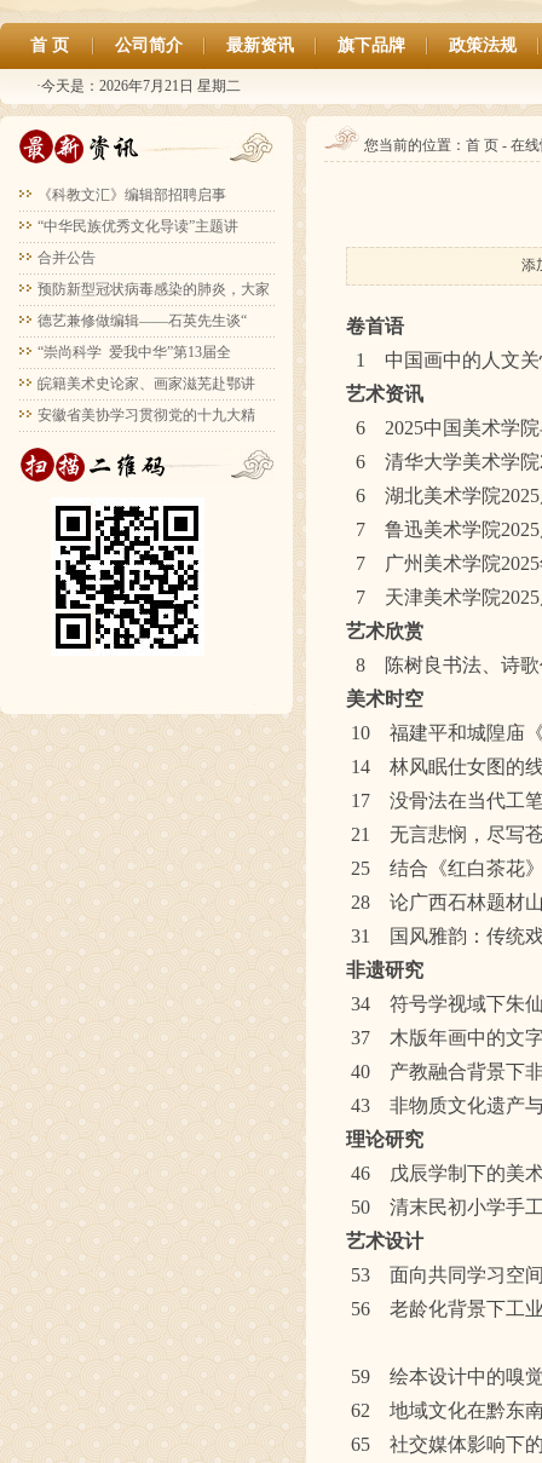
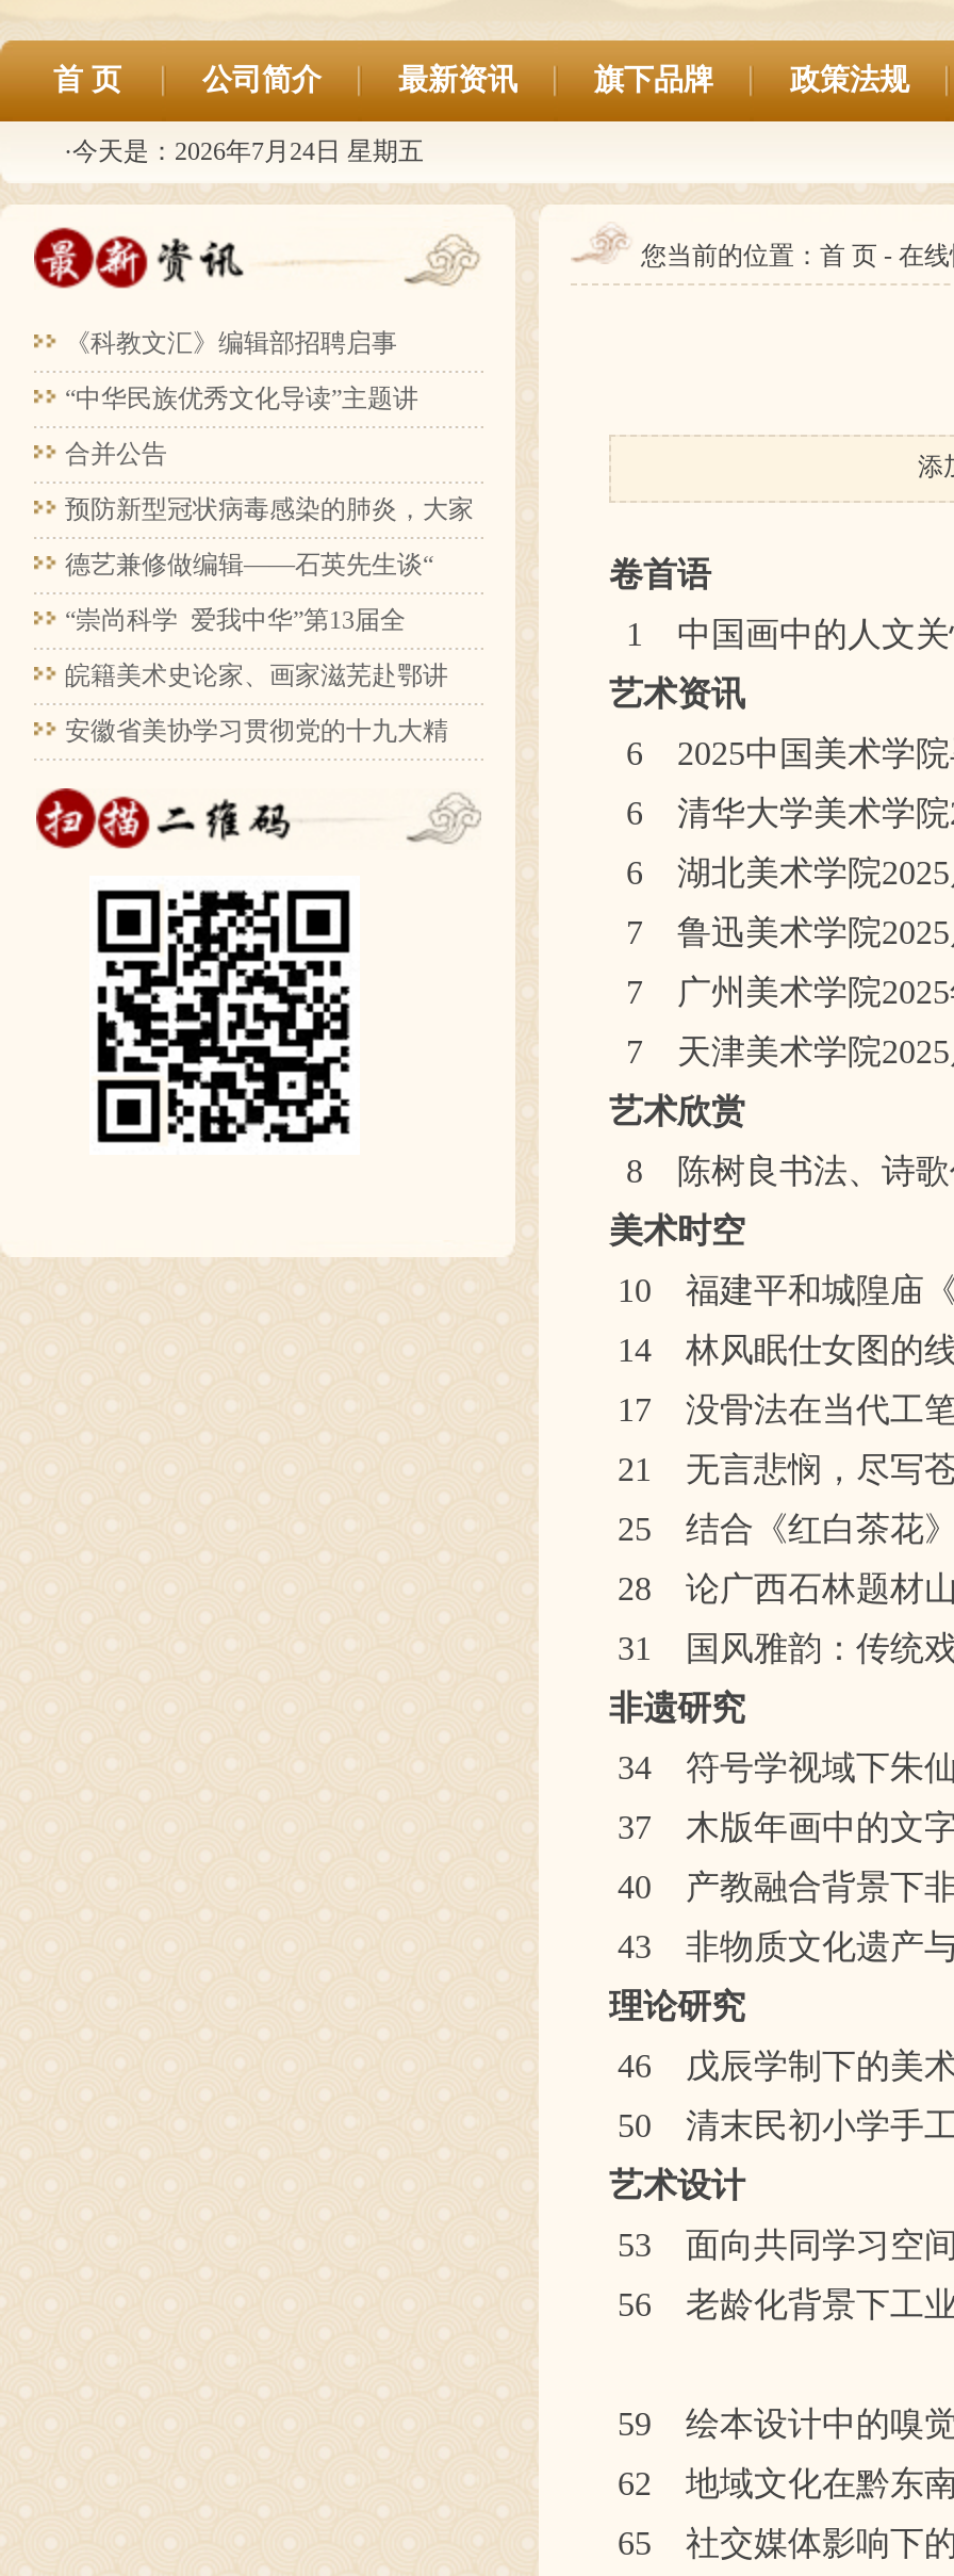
- ·今天是：2026年7月21日 星期二
+ ·今天是：2026年7月24日 星期五
